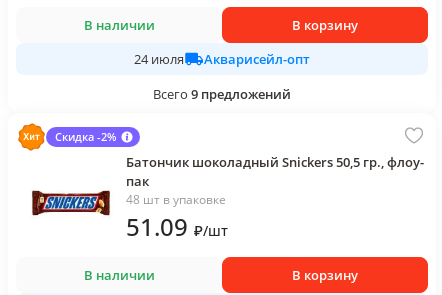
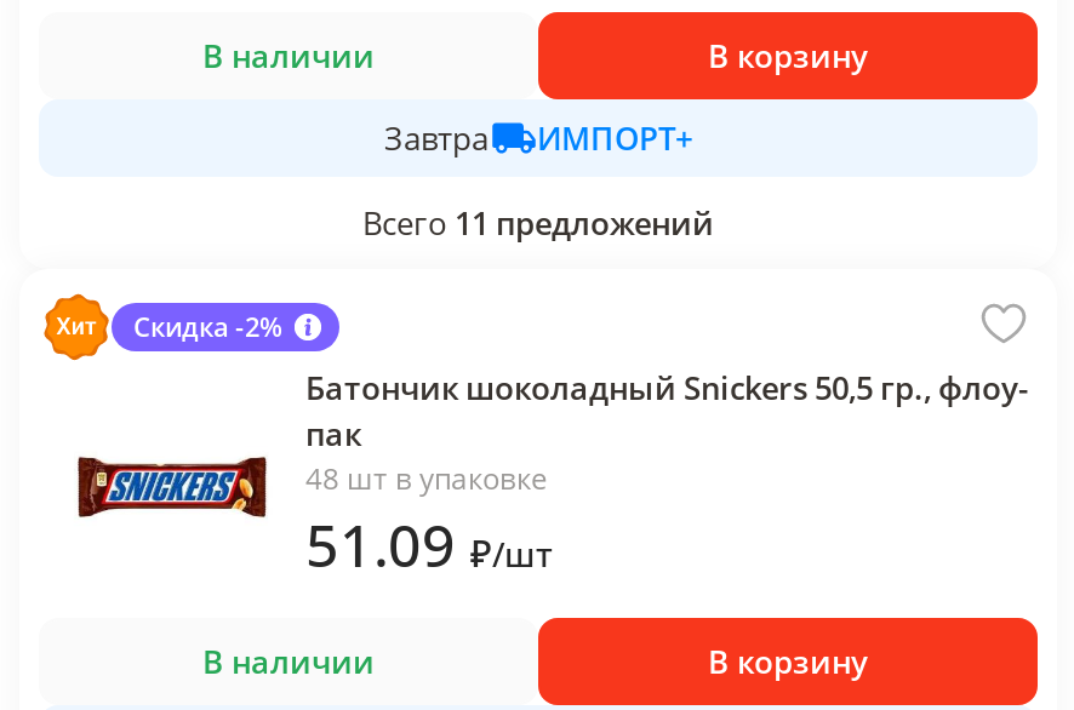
- 24 июля
- Акварисейл-опт
+ Завтра
+ ИМПОРТ+

- Всего 9 предложений
+ Всего 11 предложений
